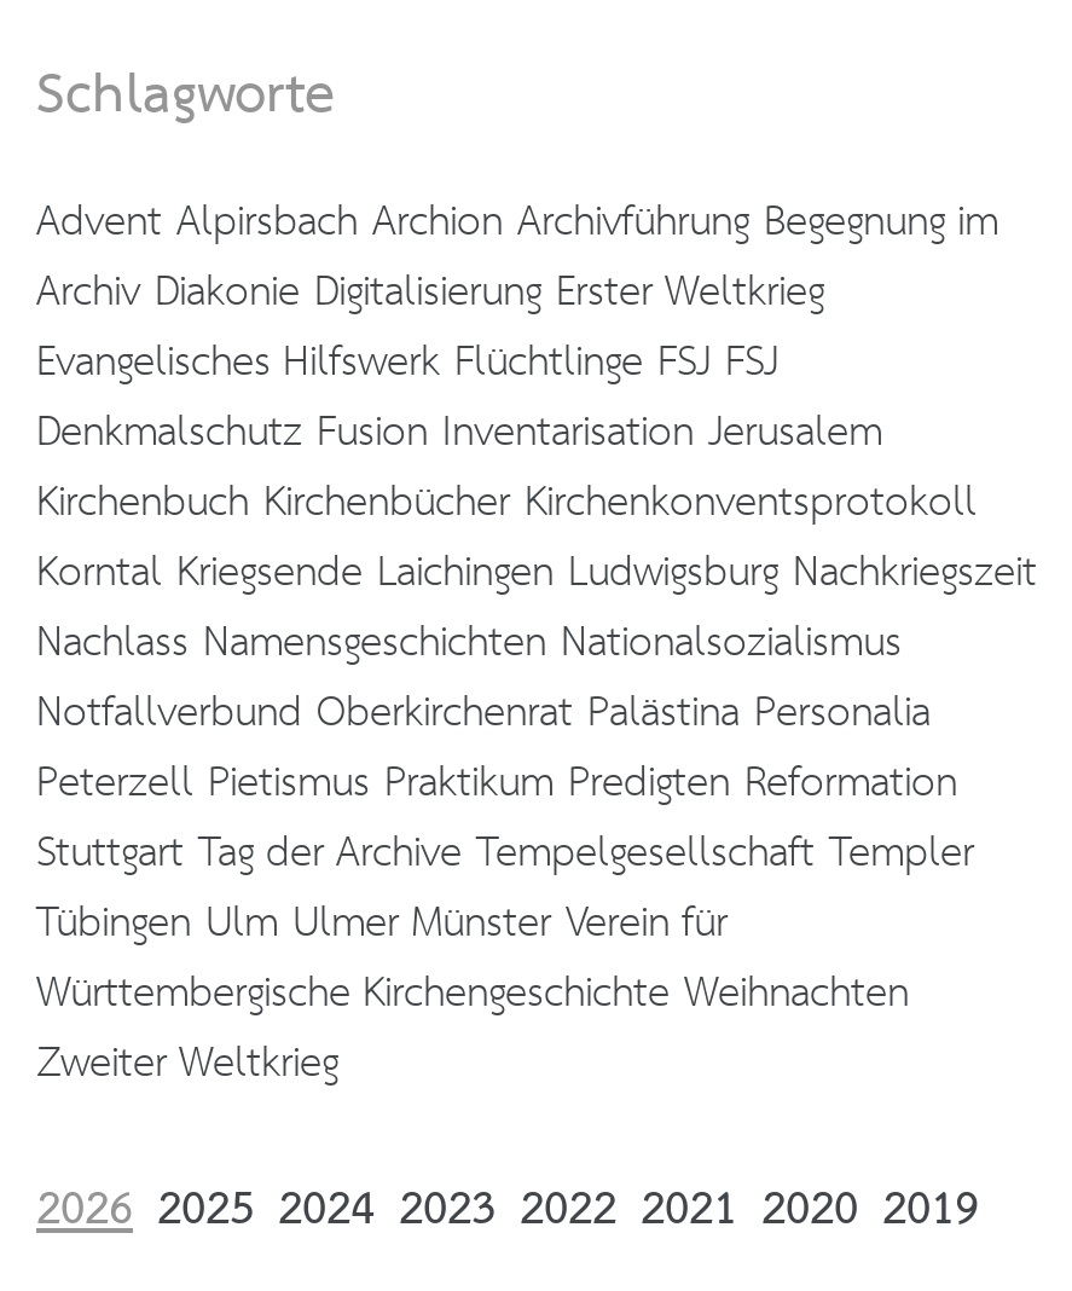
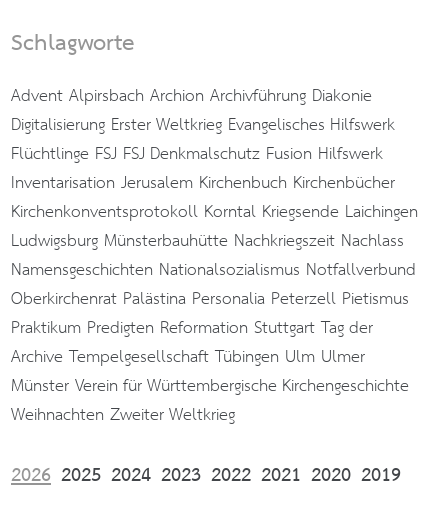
- Advent Alpirsbach Archion Archivführung Begegnung im
- Archiv Diakonie Digitalisierung Erster Weltkrieg
- Evangelisches Hilfswerk Flüchtlinge FSJ FSJ
- Denkmalschutz Fusion Inventarisation Jerusalem
- Kirchenbuch Kirchenbücher Kirchenkonventsprotokoll
- Korntal Kriegsende Laichingen Ludwigsburg Nachkriegszeit
- Nachlass Namensgeschichten Nationalsozialismus
- Notfallverbund Oberkirchenrat Palästina Personalia
- Peterzell Pietismus Praktikum Predigten Reformation
- Stuttgart Tag der Archive Tempelgesellschaft Templer
- Tübingen Ulm Ulmer Münster Verein für
- Württembergische Kirchengeschichte Weihnachten
- Zweiter Weltkrieg
+ Advent Alpirsbach Archion Archivführung Diakonie
+ Digitalisierung Erster Weltkrieg Evangelisches Hilfswerk
+ Flüchtlinge FSJ FSJ Denkmalschutz Fusion Hilfswerk
+ Inventarisation Jerusalem Kirchenbuch Kirchenbücher
+ Kirchenkonventsprotokoll Korntal Kriegsende Laichingen
+ Ludwigsburg Münsterbauhütte Nachkriegszeit Nachlass
+ Namensgeschichten Nationalsozialismus Notfallverbund
+ Oberkirchenrat Palästina Personalia Peterzell Pietismus
+ Praktikum Predigten Reformation Stuttgart Tag der
+ Archive Tempelgesellschaft Tübingen Ulm Ulmer
+ Münster Verein für Württembergische Kirchengeschichte
+ Weihnachten Zweiter Weltkrieg
